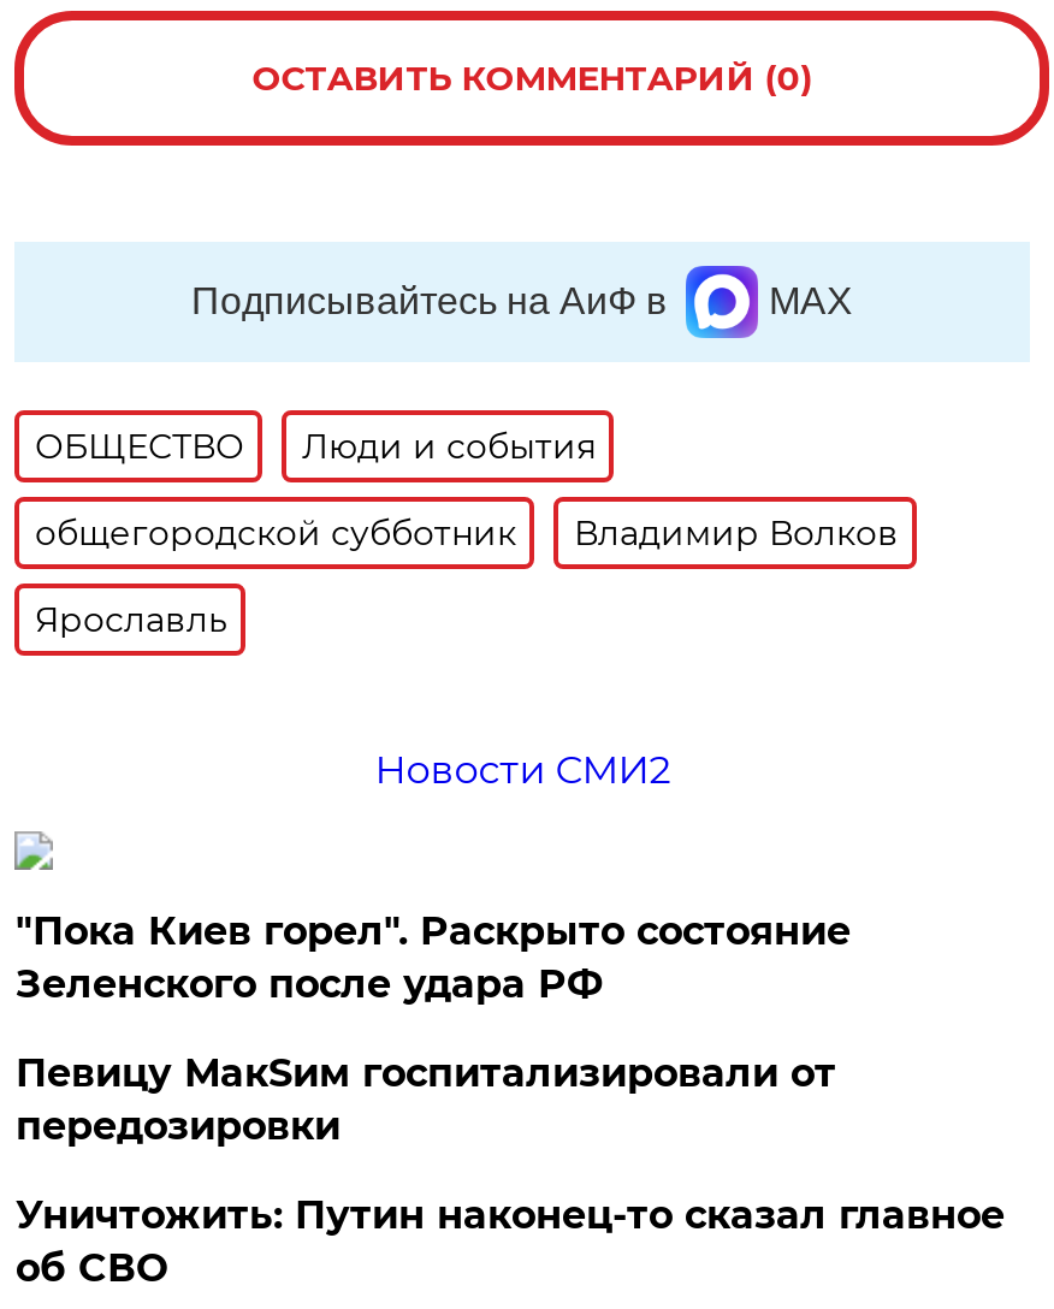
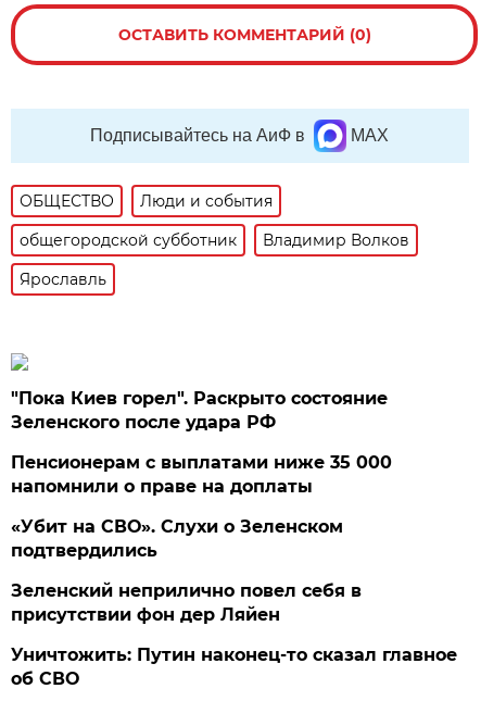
- Новости СМИ2

moved up: "Пока Киев горел". Раскрыто состояние | Зеленского после удара РФ

- Певицу МакSим госпитализировали от
- передозировки
+ Пенсионерам с выплатами ниже 35 000
+ напомнили о праве на доплаты
+ «Убит на СВО». Слухи о Зеленском
+ подтвердились
+ Зеленский неприлично повел cебя в
+ присутствии фон дер Ляйен
